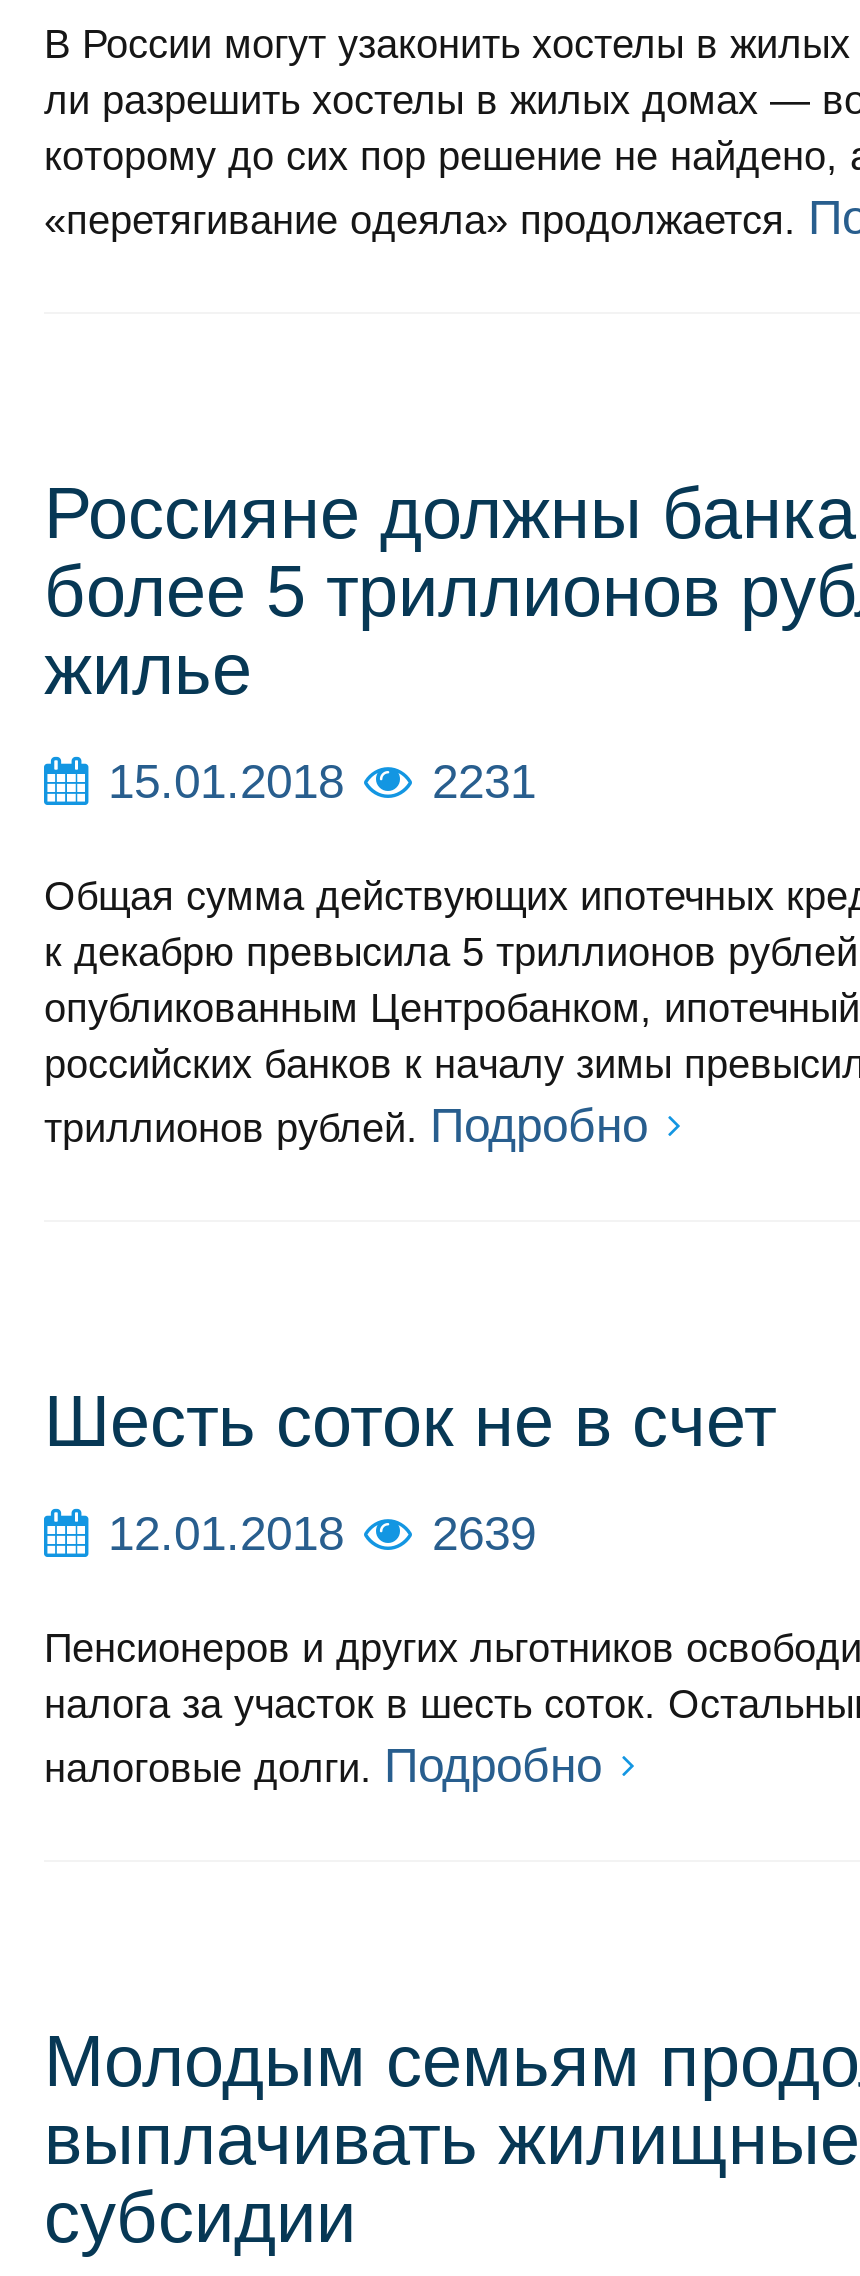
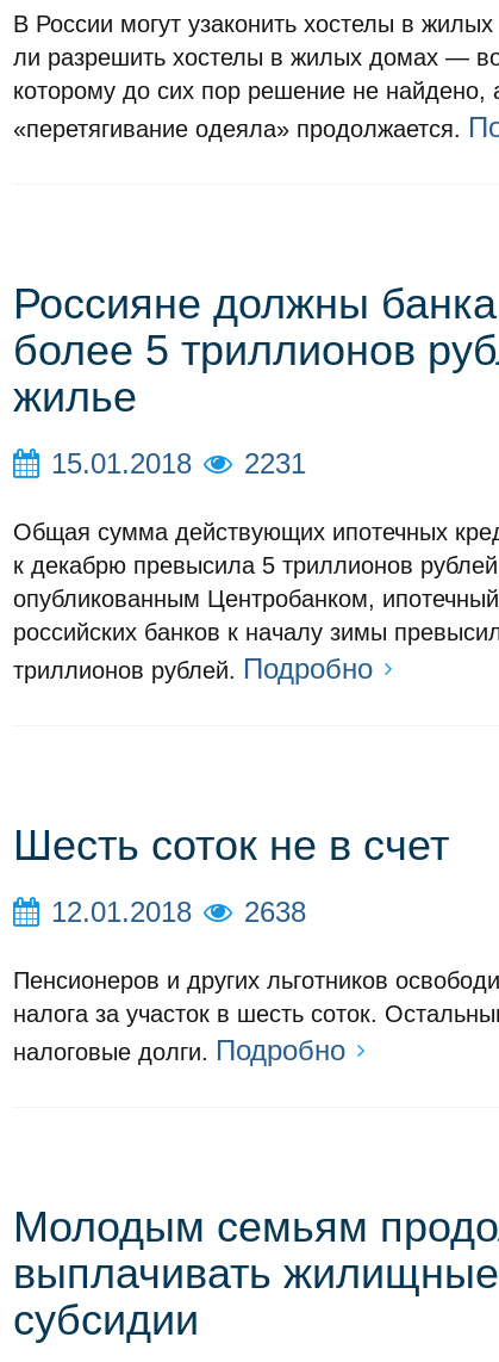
- 12.01.2018 2639
+ 12.01.2018 2638
